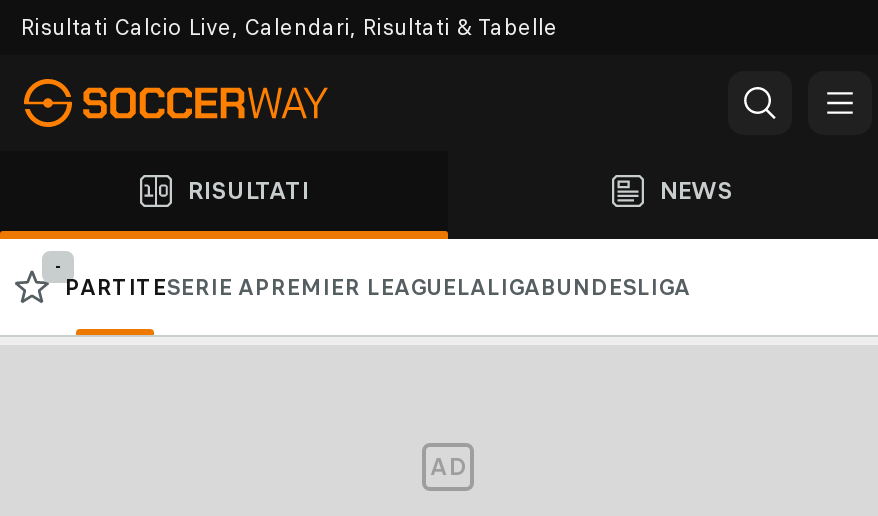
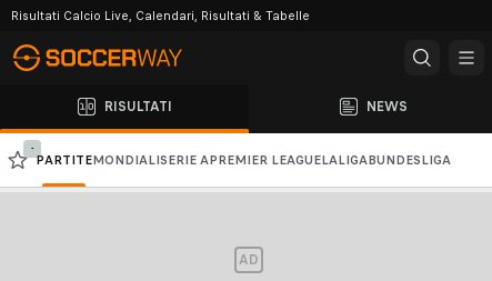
- PARTITESERIE APREMIER LEAGUELALIGABUNDESLIGA
+ PARTITEMONDIALI SERIE A PREMIER LEAGUELALIGA BUNDESLIGA
